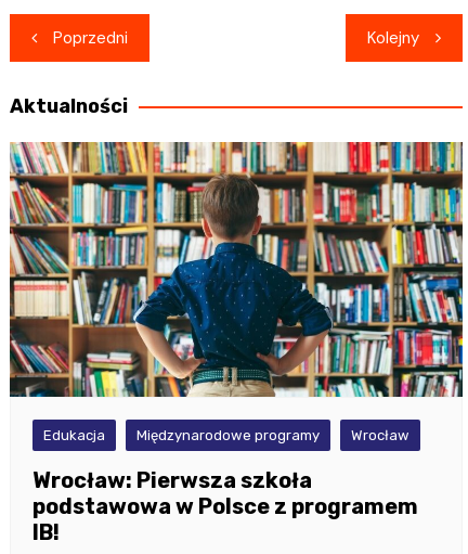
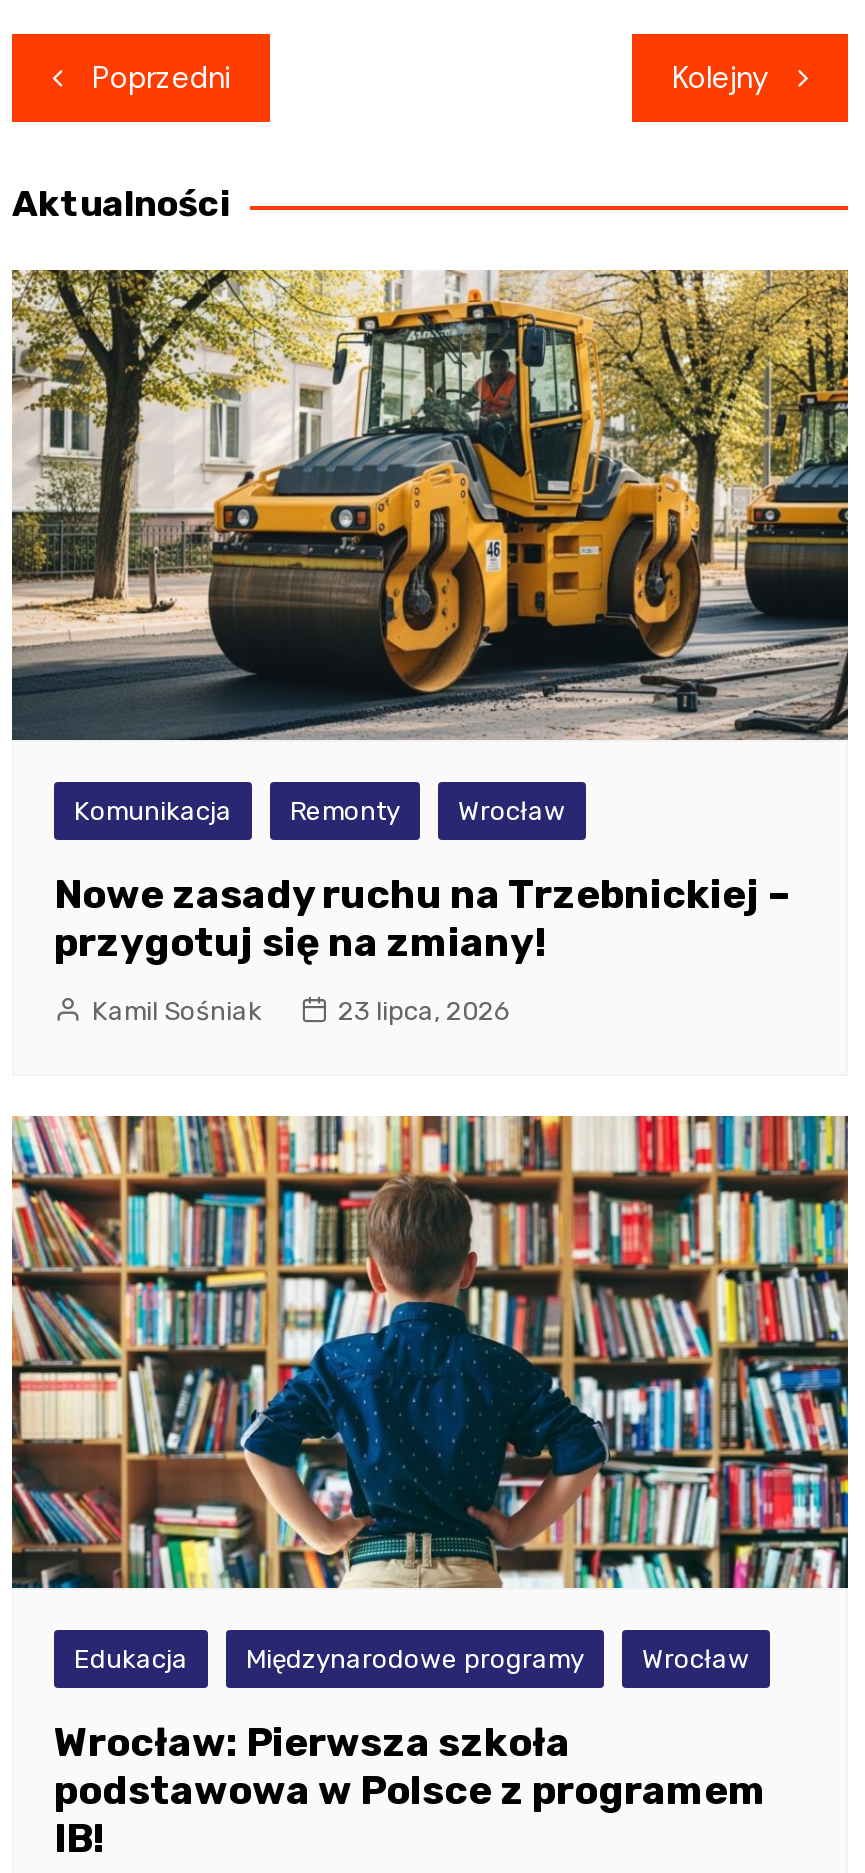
+ [image]
+ Komunikacja
+ Remonty
+ Wrocław
+ Nowe zasady ruchu na Trzebnickiej –
+ przygotuj się na zmiany!
+ Kamil Sośniak
+ 23 lipca, 2026
